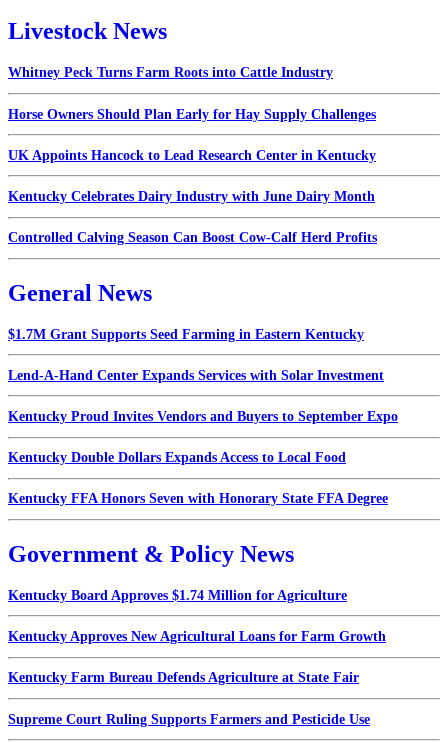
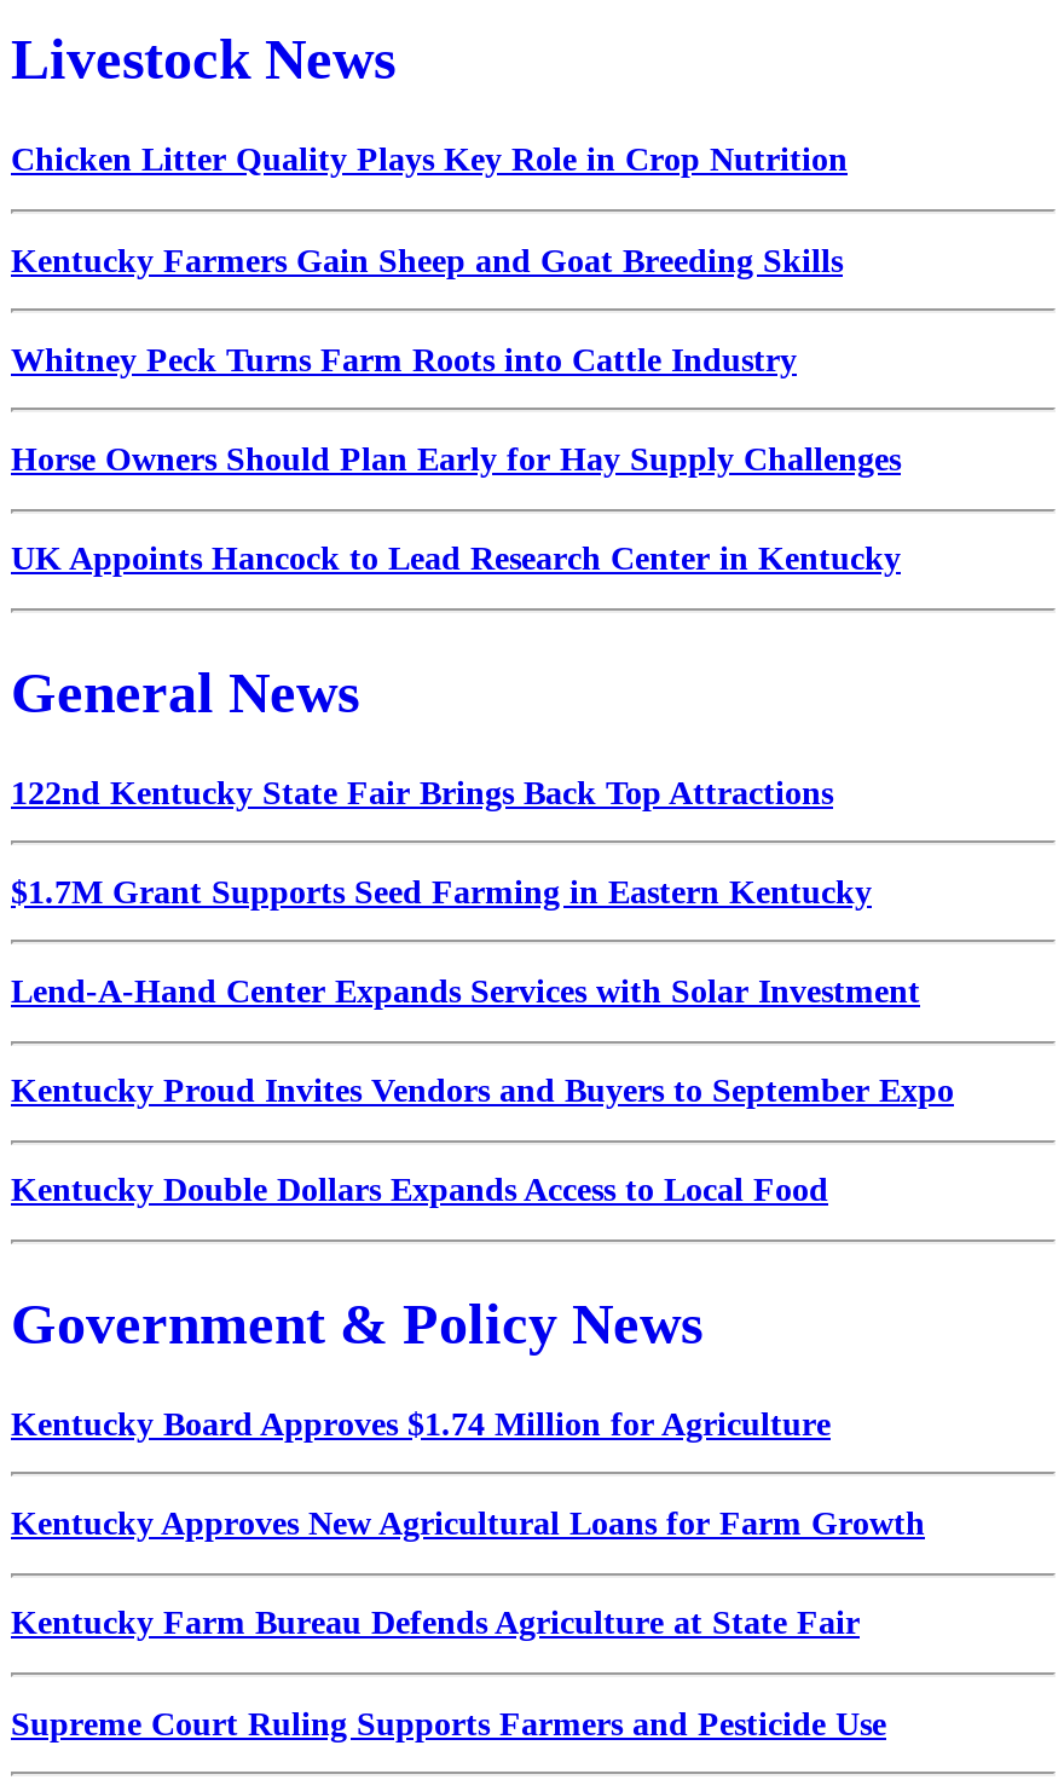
+ Chicken Litter Quality Plays Key Role in Crop Nutrition
+ Kentucky Farmers Gain Sheep and Goat Breeding Skills

moved down: Whitney Peck Turns Farm Roots into Cattle Industry | Horse Owners Should Plan Early for Hay Supply Challenges | UK Appoints Hancock to Lead Research Center in Kentucky

- Kentucky Celebrates Dairy Industry with June Dairy Month
- Controlled Calving Season Can Boost Cow-Calf Herd Profits

+ 122nd Kentucky State Fair Brings Back Top Attractions

moved down: $1.7M Grant Supports Seed Farming in Eastern Kentucky | Lend-A-Hand Center Expands Services with Solar Investment | Kentucky Proud Invites Vendors and Buyers to September Expo | Kentucky Double Dollars Expands Access to Local Food

- Kentucky FFA Honors Seven with Honorary State FFA Degree
